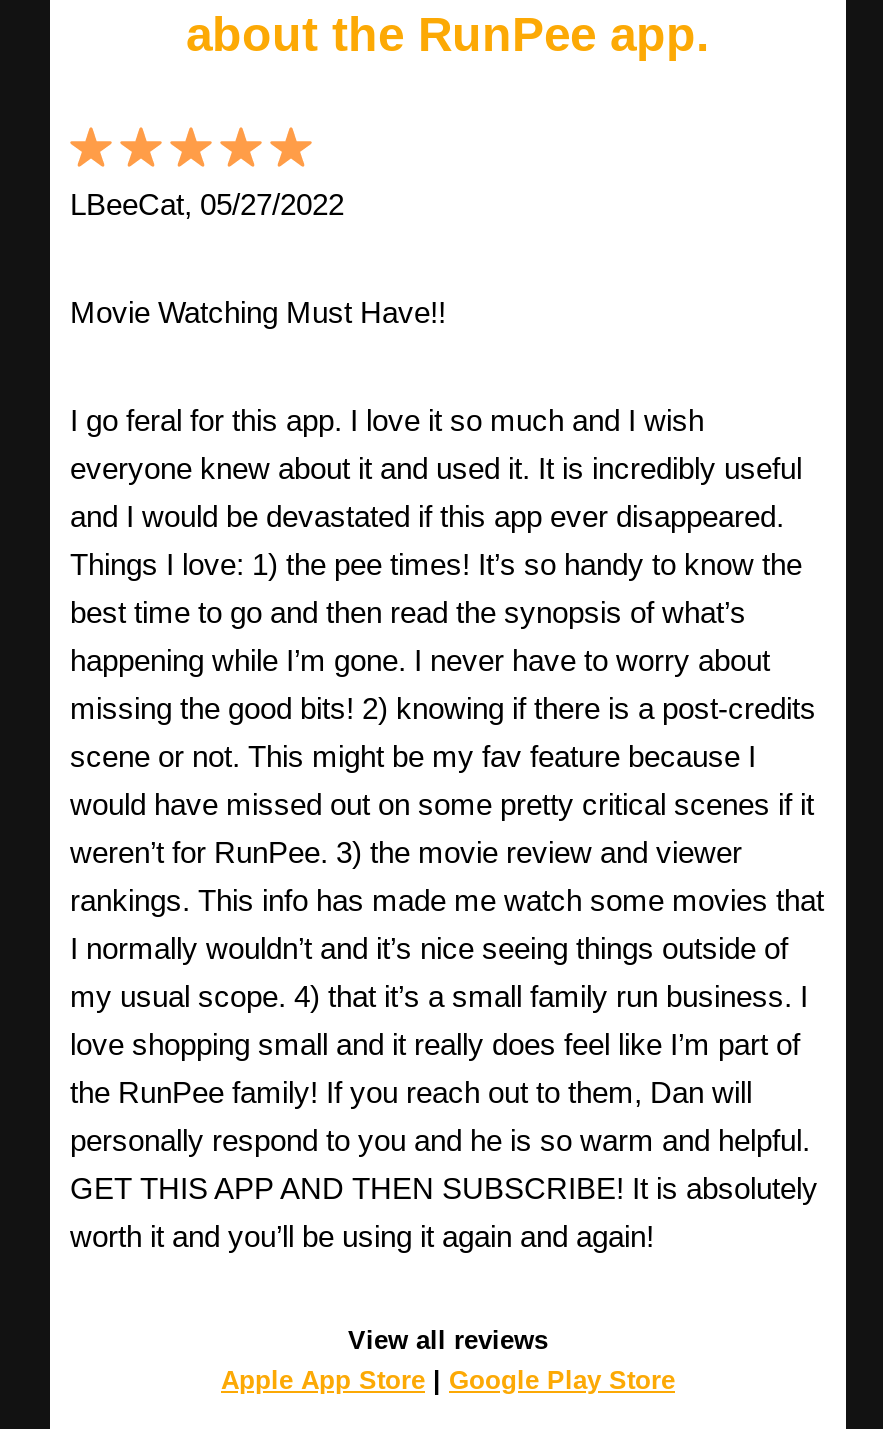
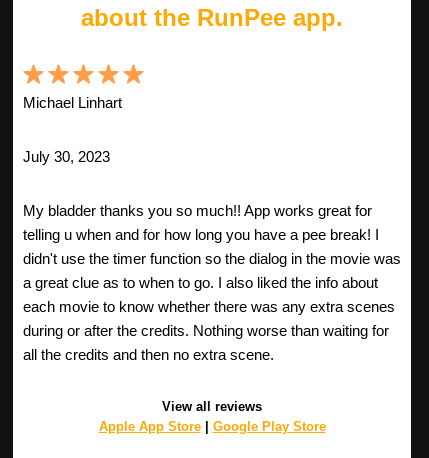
- LBeeCat, 05/27/2022
+ Michael Linhart

- Movie Watching Must Have!!
+ July 30, 2023

- I go feral for this app. I love it so much and I wish
- everyone knew about it and used it. It is incredibly useful
- and I would be devastated if this app ever disappeared.
- Things I love: 1) the pee times! It’s so handy to know the
- best time to go and then read the synopsis of what’s
- happening while I’m gone. I never have to worry about
- missing the good bits! 2) knowing if there is a post-credits
- scene or not. This might be my fav feature because I
- would have missed out on some pretty critical scenes if it
- weren’t for RunPee. 3) the movie review and viewer
- rankings. This info has made me watch some movies that
- I normally wouldn’t and it’s nice seeing things outside of
- my usual scope. 4) that it’s a small family run business. I
- love shopping small and it really does feel like I’m part of
- the RunPee family! If you reach out to them, Dan will
- personally respond to you and he is so warm and helpful.
- GET THIS APP AND THEN SUBSCRIBE! It is absolutely
- worth it and you’ll be using it again and again!
+ My bladder thanks you so much!! App works great for
+ telling u when and for how long you have a pee break! I
+ didn't use the timer function so the dialog in the movie was
+ a great clue as to when to go. I also liked the info about
+ each movie to know whether there was any extra scenes
+ during or after the credits. Nothing worse than waiting for
+ all the credits and then no extra scene.
